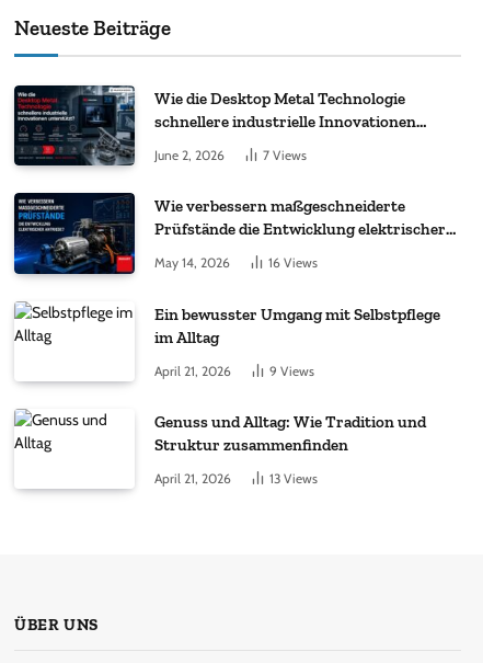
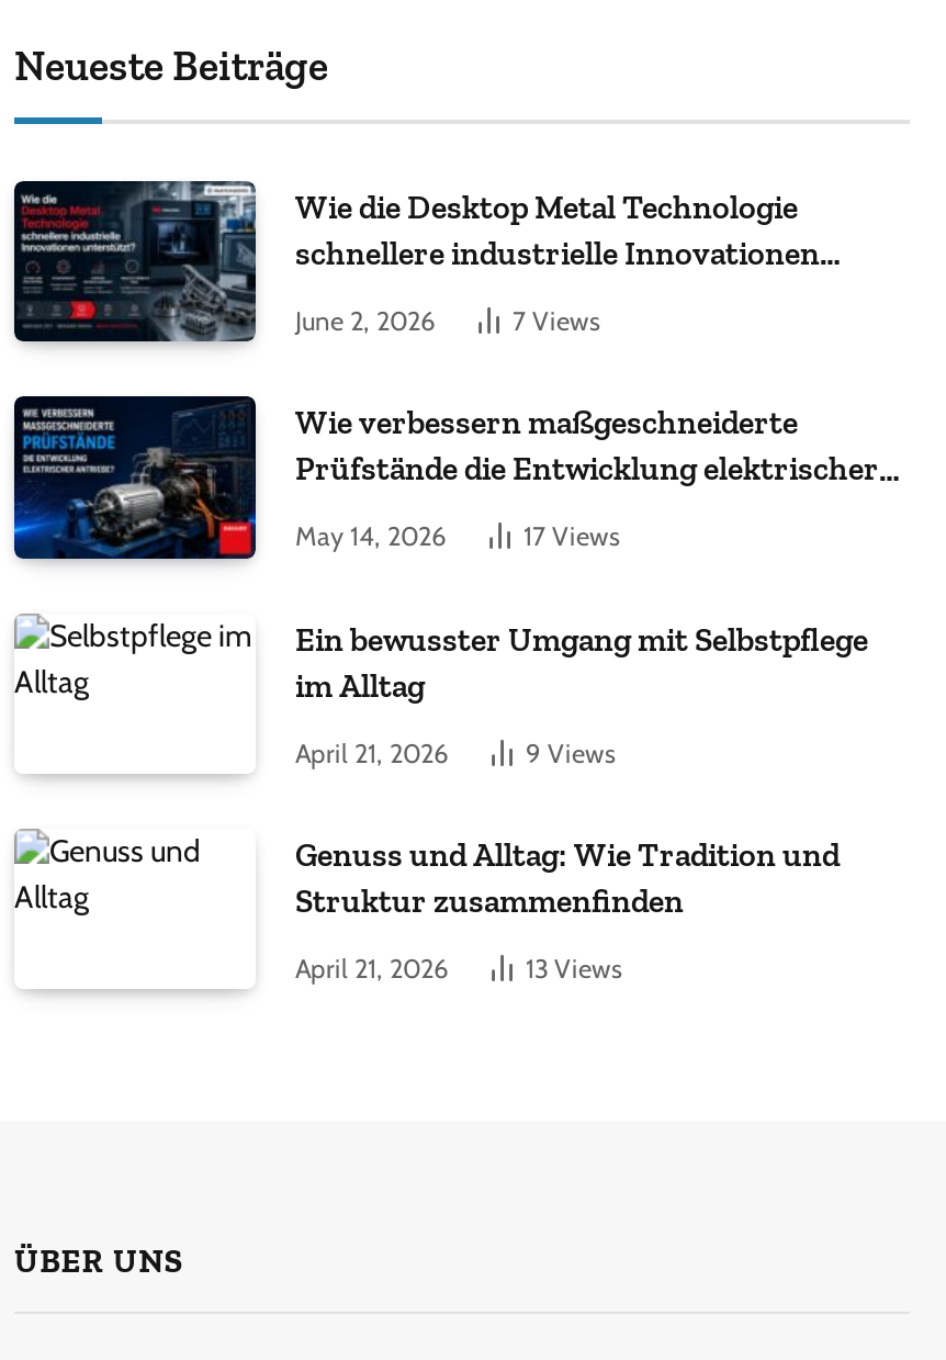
- 16 Views
+ 17 Views
